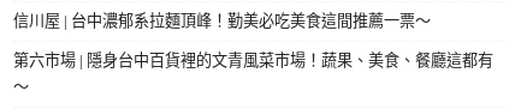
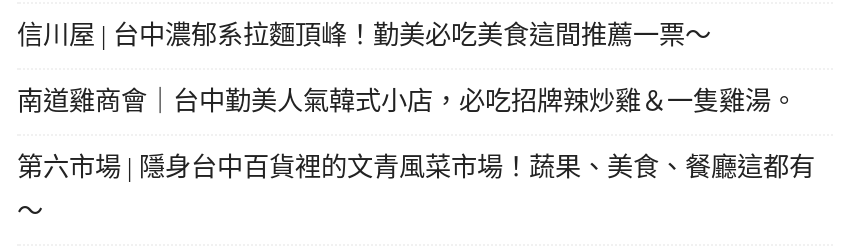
+ 南道雞商會｜台中勤美人氣韓式小店，必吃招牌辣炒雞＆一隻雞湯。
